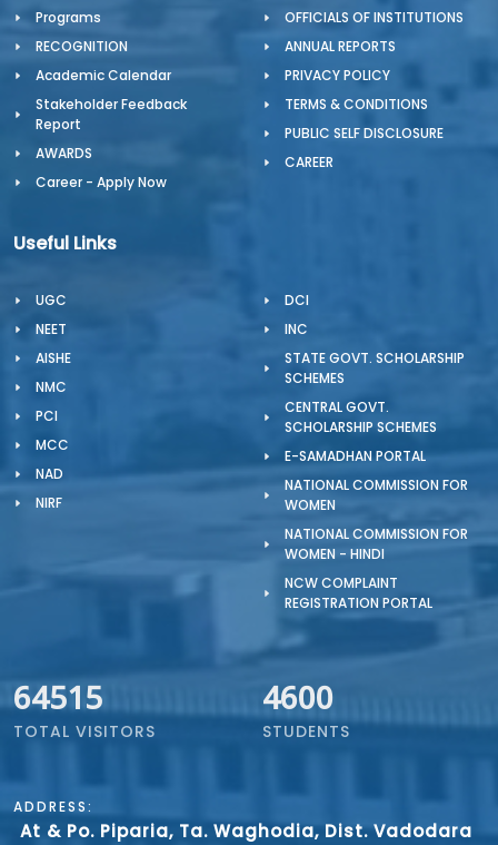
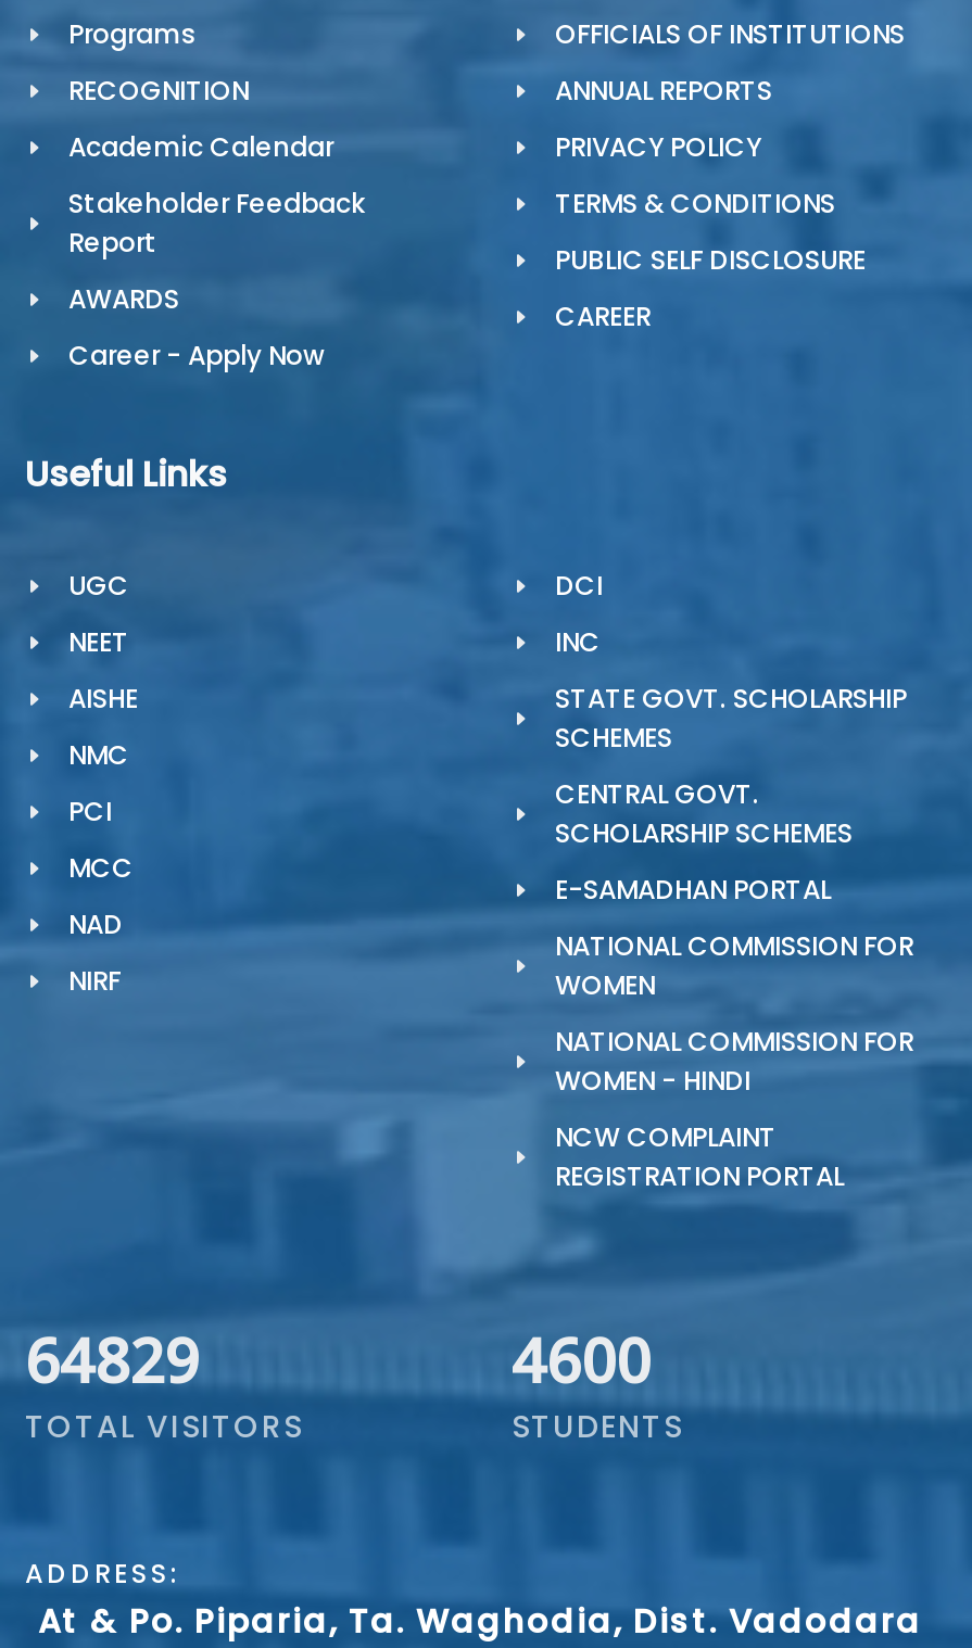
- 64515
+ 64829
